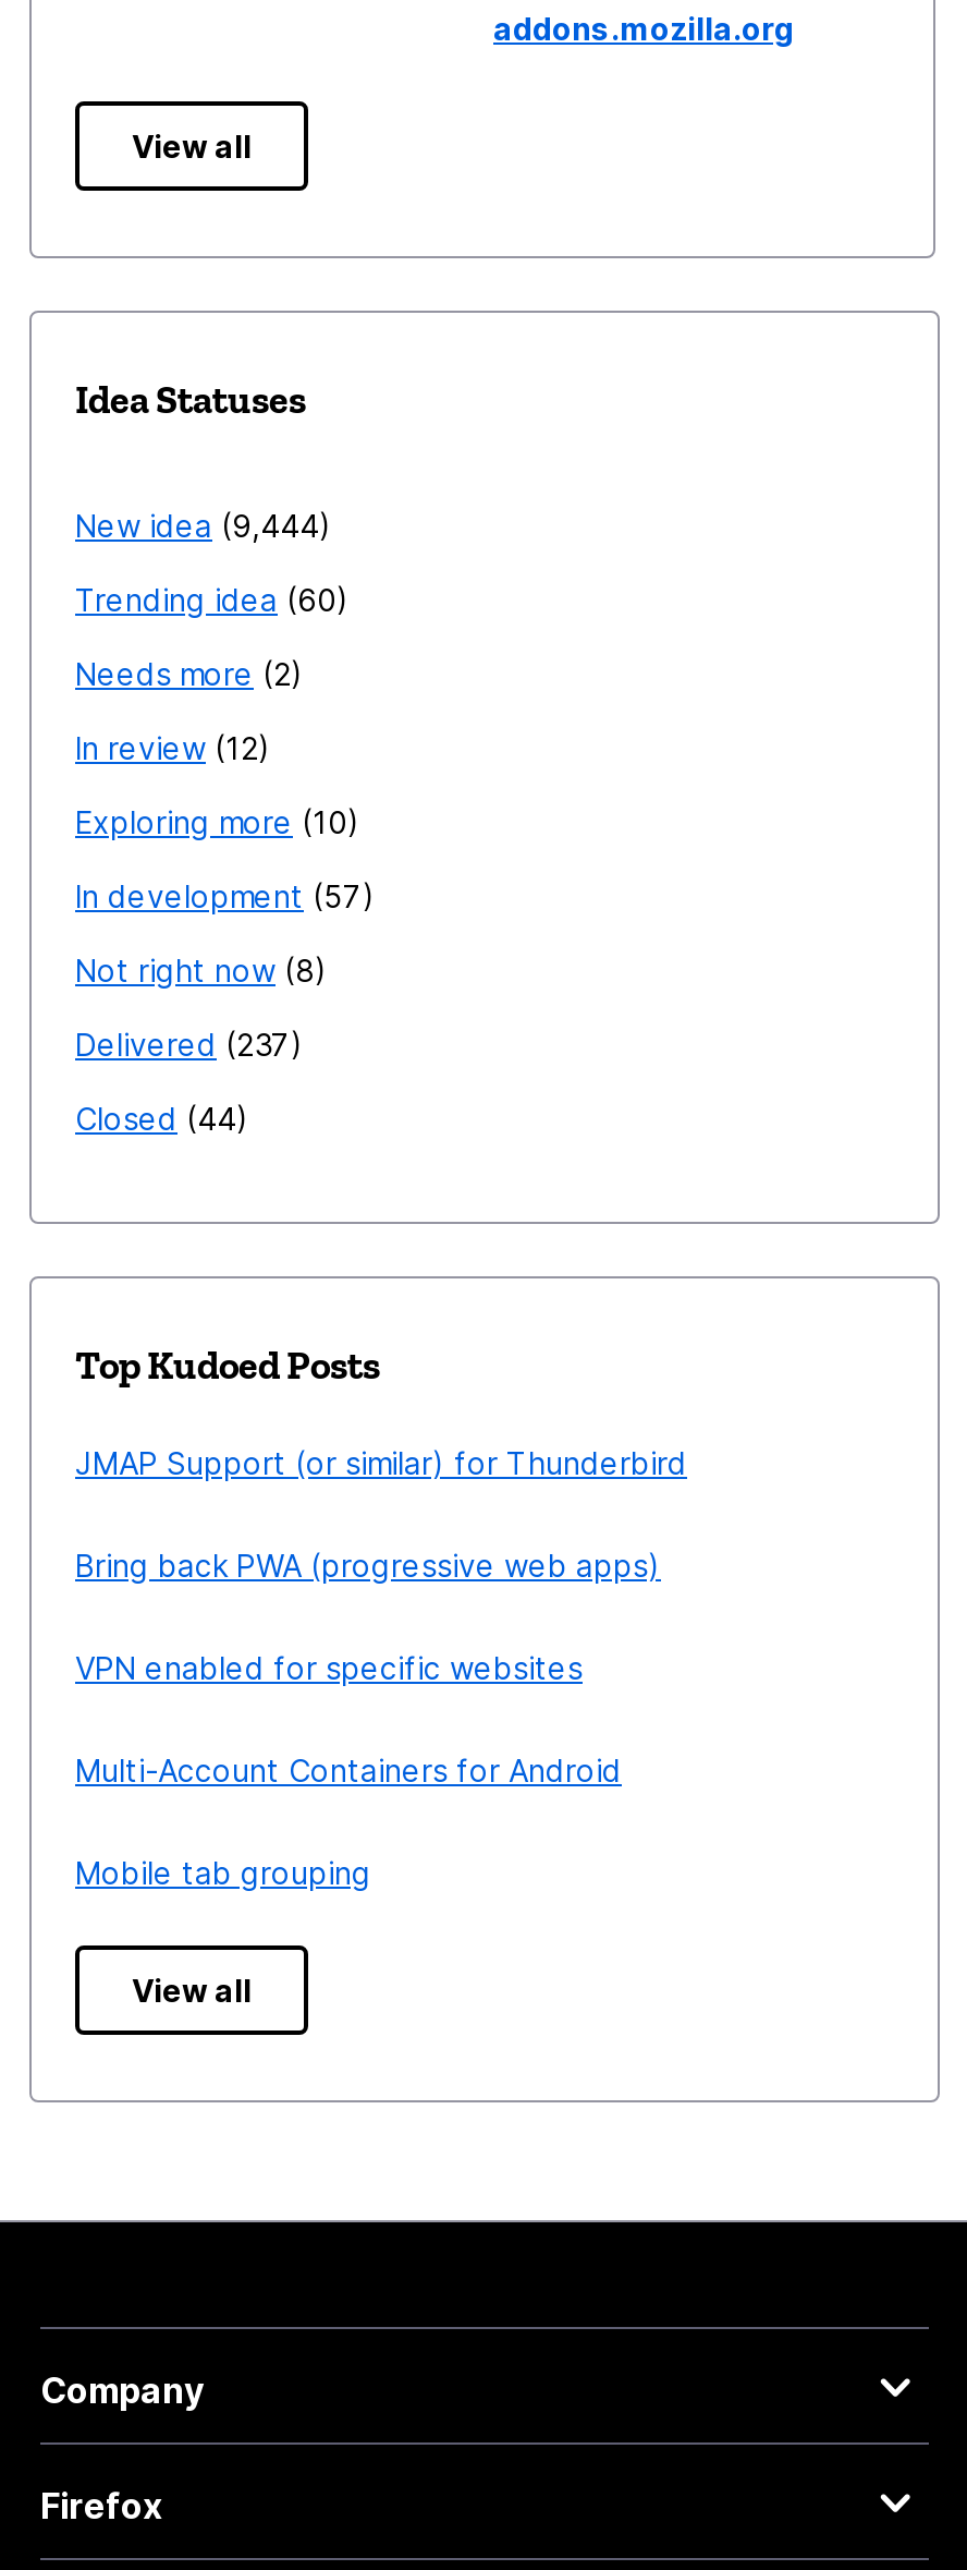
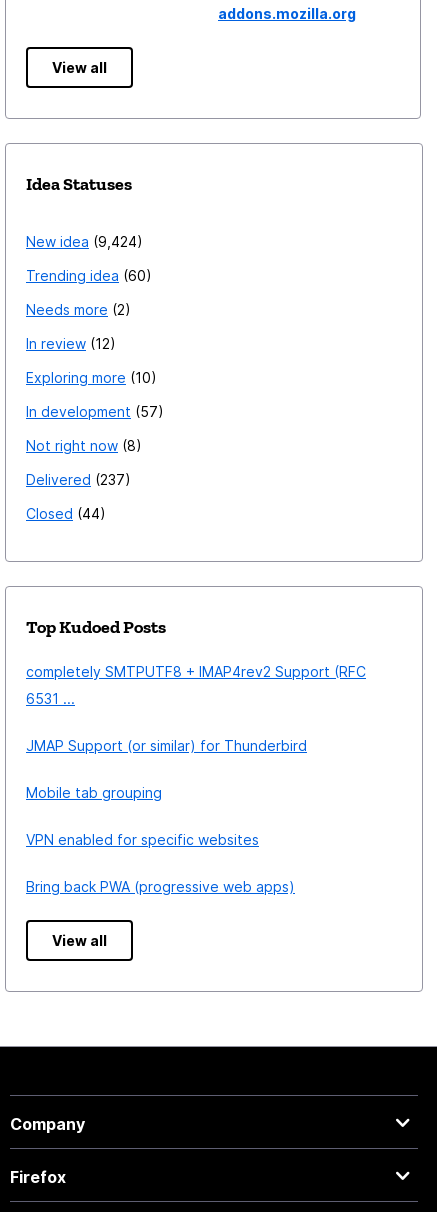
- New idea 9,444
+ New idea 9,424

+ completely SMTPUTF8 + IMAP4rev2 Support (RFC
+ 6531 ...

moved down: JMAP Support (or similar) for Thunderbird

moved down: VPN enabled for specific websites | Bring back PWA (progressive web apps)

- Multi-Account Containers for Android

moved up: Mobile tab grouping
